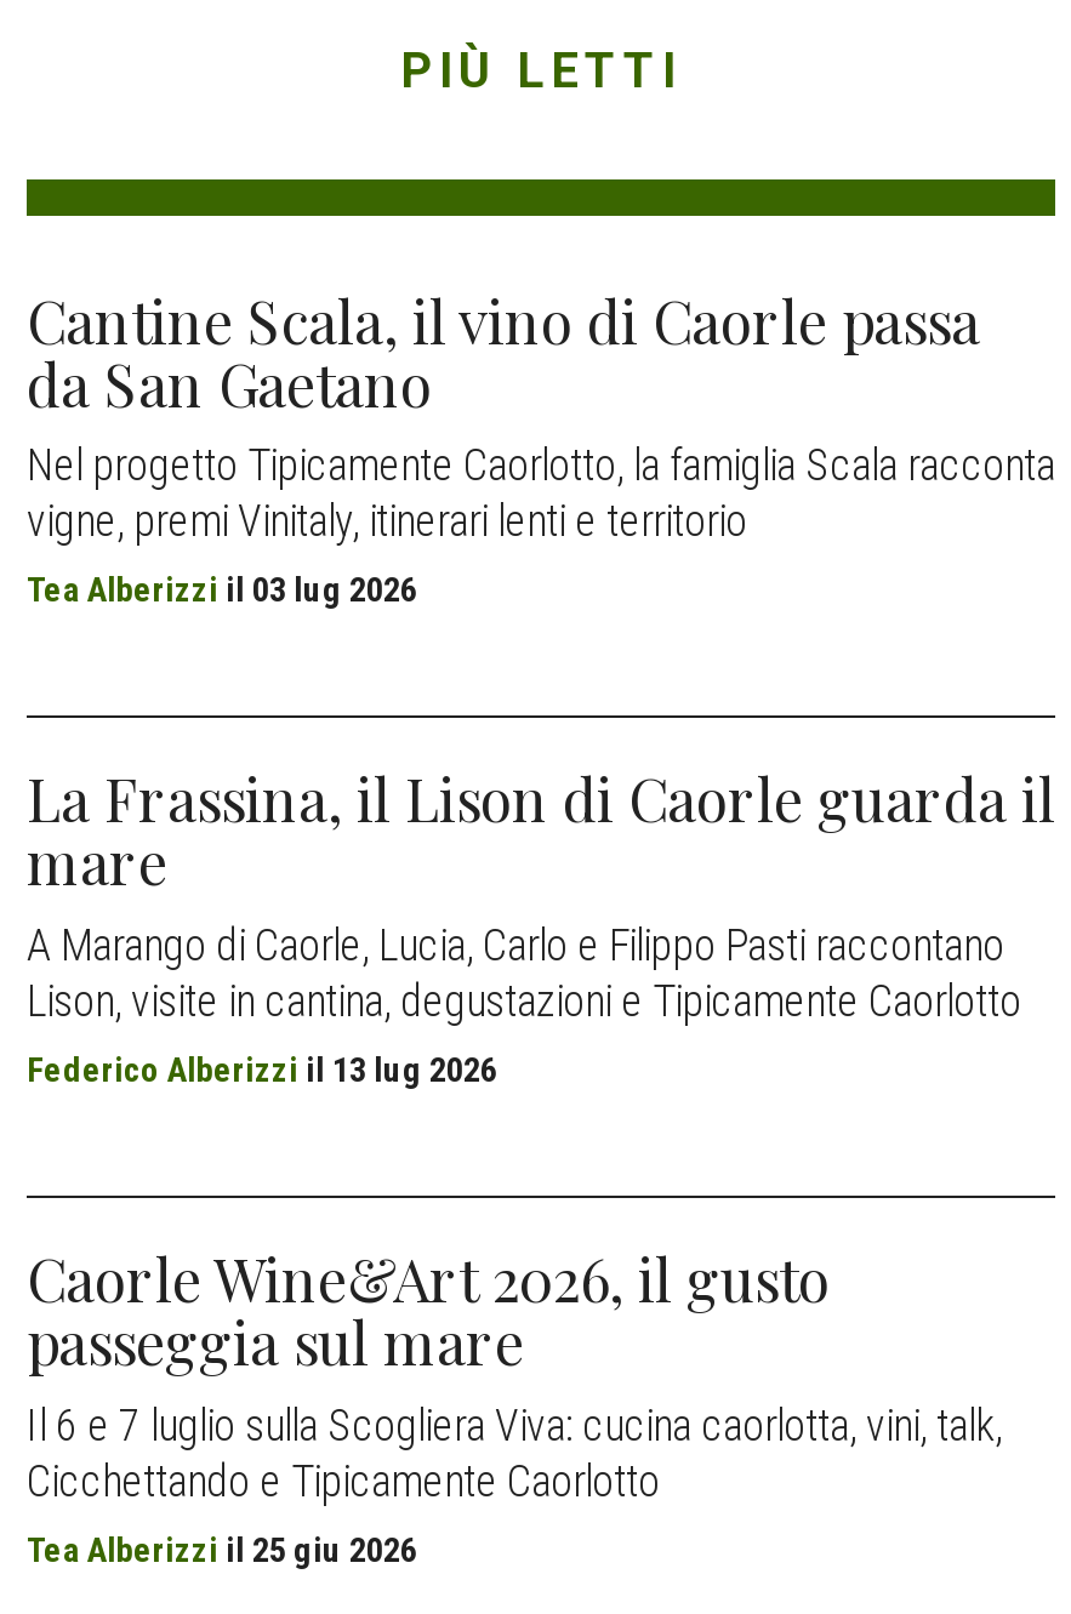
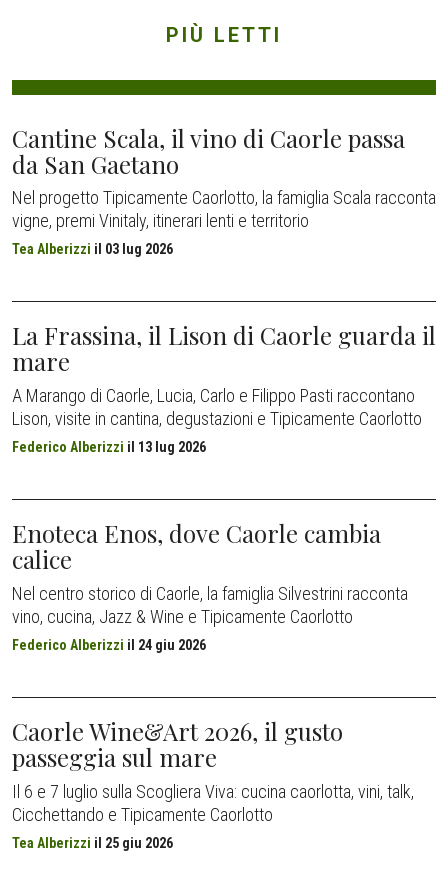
+ Enoteca Enos, dove Caorle cambia
+ calice
+ Nel centro storico di Caorle, la famiglia Silvestrini racconta
+ vino, cucina, Jazz & Wine e Tipicamente Caorlotto
+ Federico Alberizzi il 24 giu 2026
